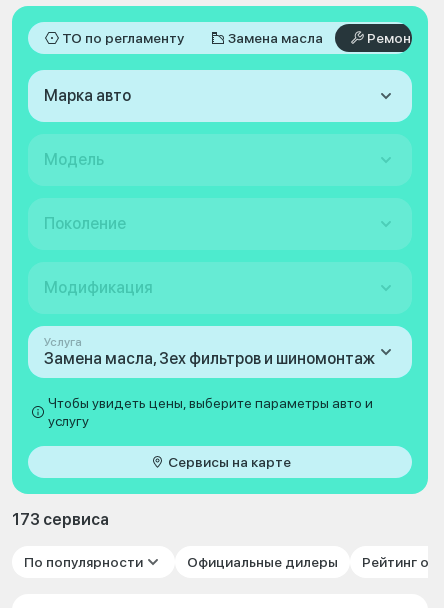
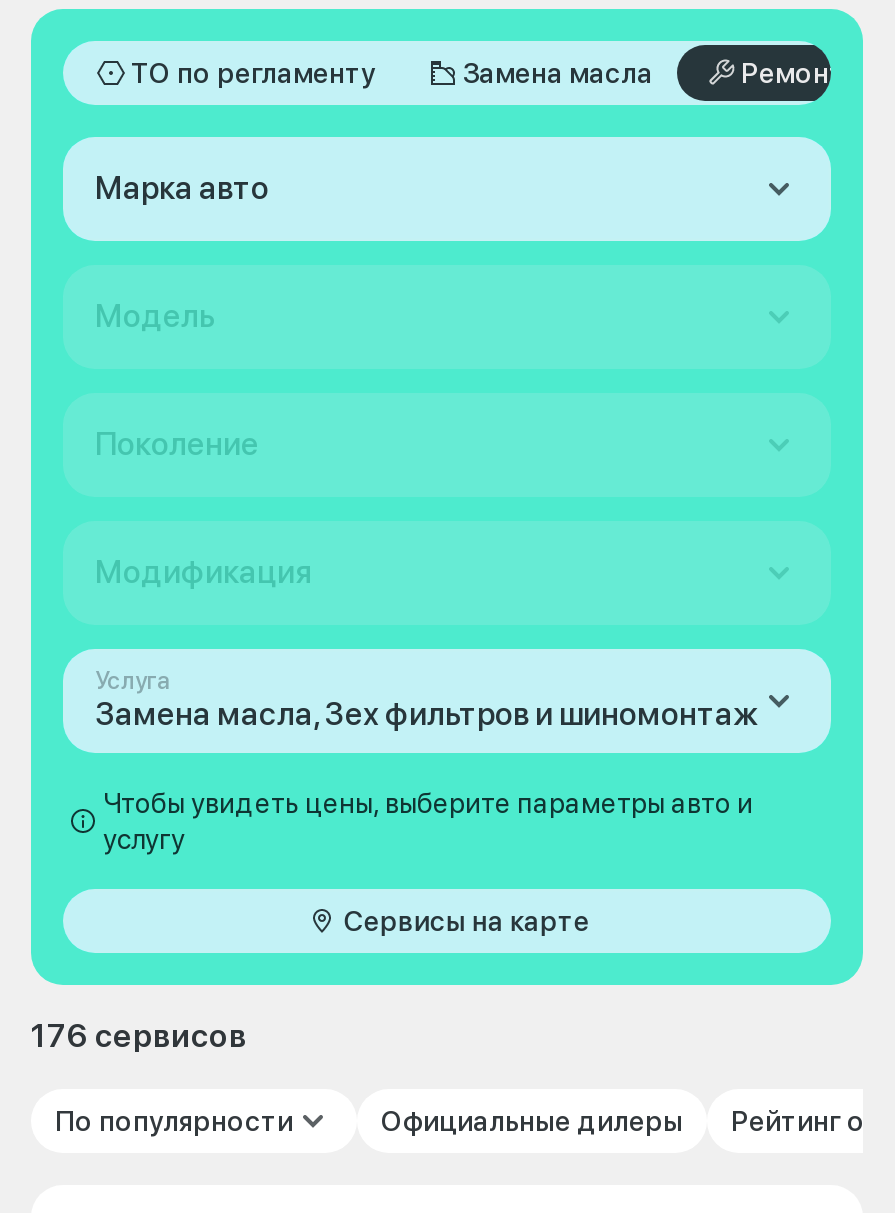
- 173 сервиса
+ 176 сервисов
